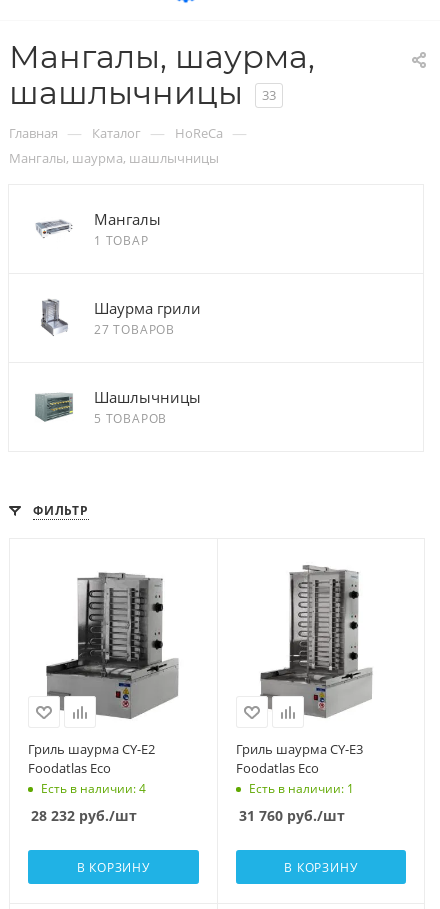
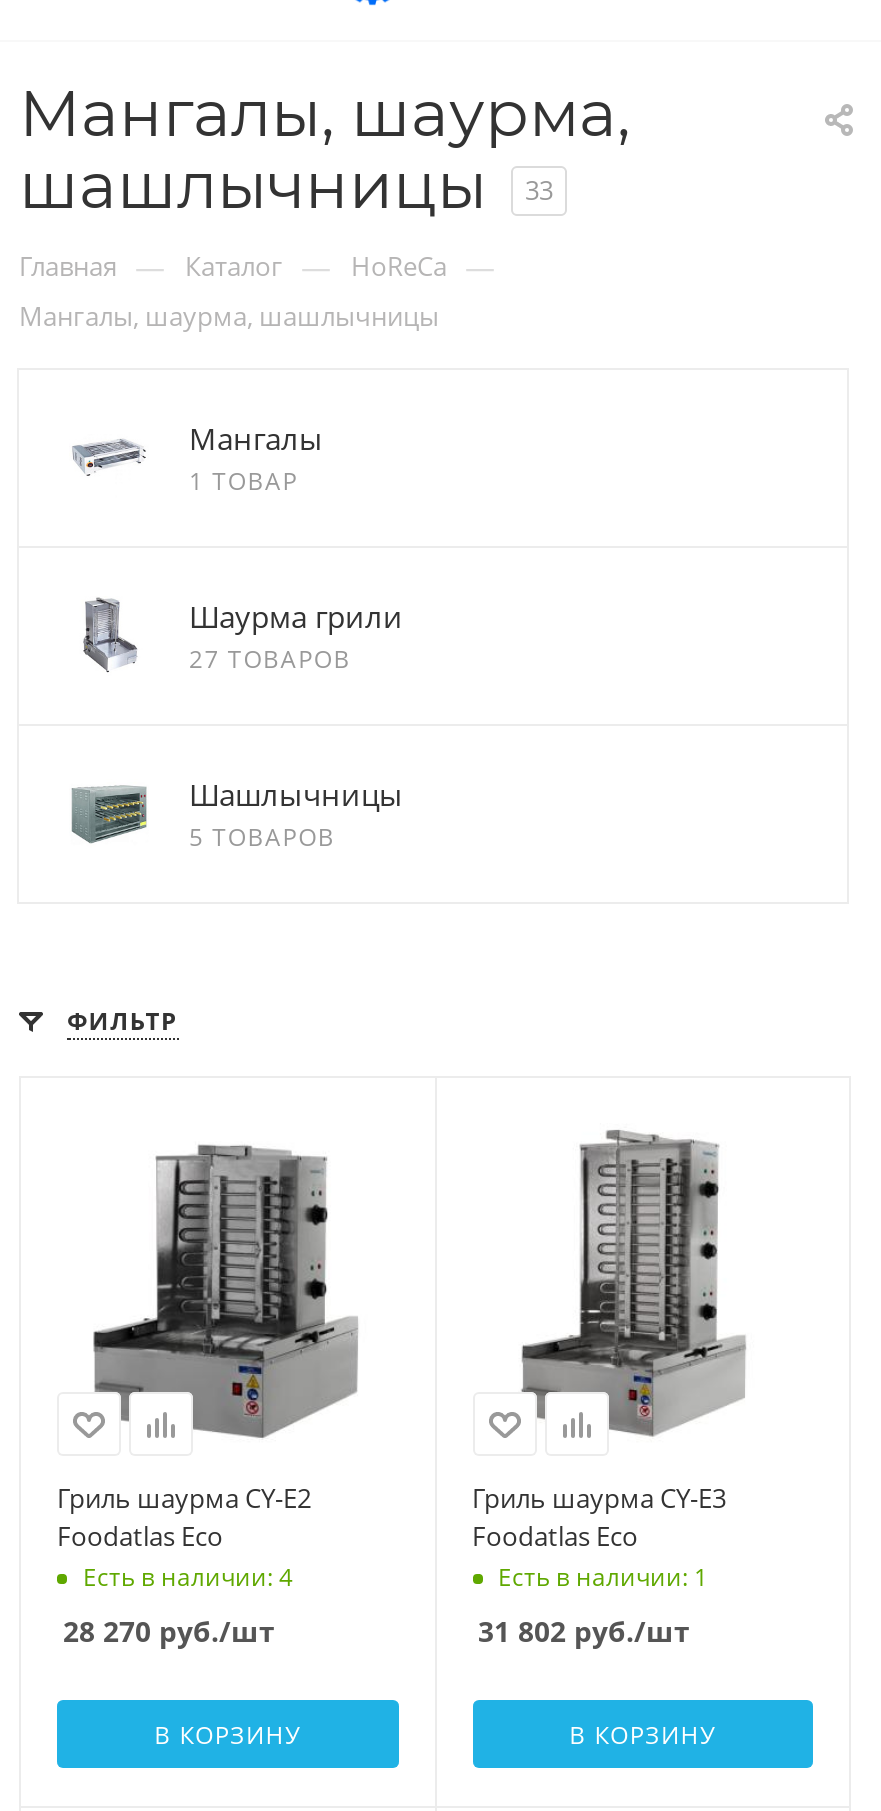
- 28 232 руб./шт
+ 28 270 руб./шт

- 31 760 руб./шт
+ 31 802 руб./шт
